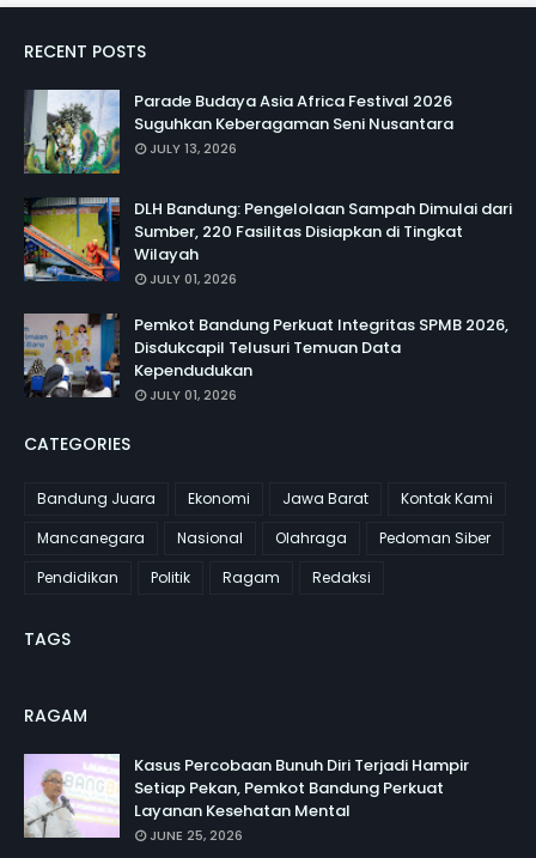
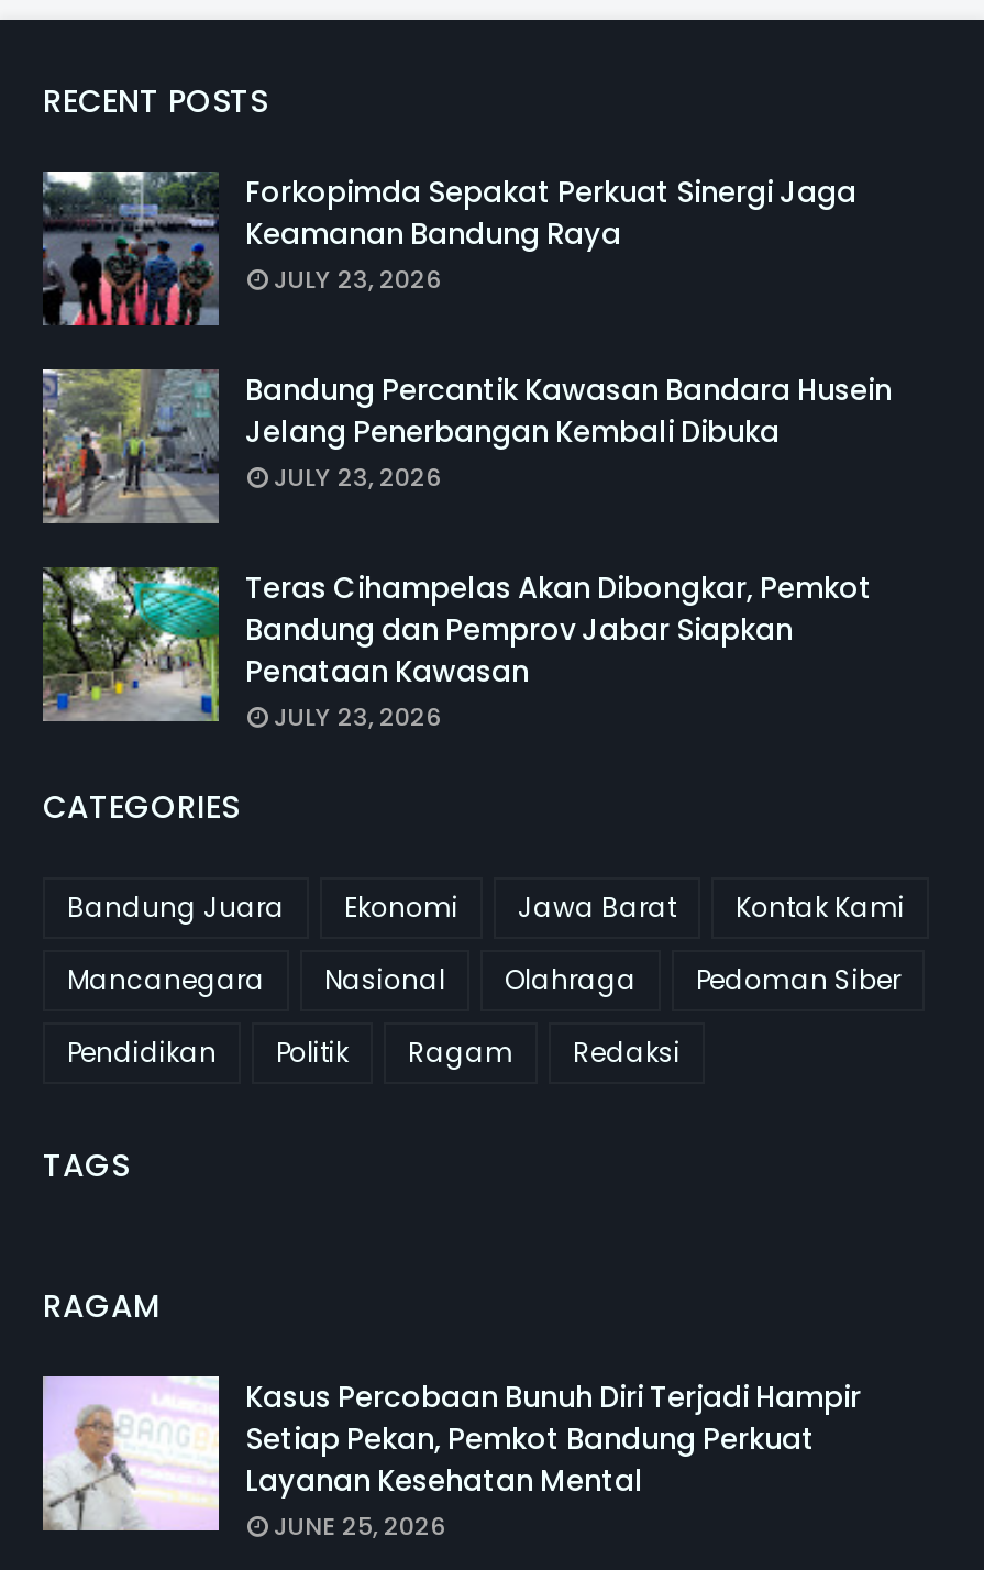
- [image]
- Parade Budaya Asia Africa Festival 2026
- Suguhkan Keberagaman Seni Nusantara
- JULY 13, 2026
+ [image]
+ Forkopimda Sepakat Perkuat Sinergi Jaga
+ Keamanan Bandung Raya
+ JULY 23, 2026

- [image]
- DLH Bandung: Pengelolaan Sampah Dimulai dari
- Sumber, 220 Fasilitas Disiapkan di Tingkat
- Wilayah
- JULY 01, 2026
+ [image]
+ Bandung Percantik Kawasan Bandara Husein
+ Jelang Penerbangan Kembali Dibuka
+ JULY 23, 2026

- [image]
- Pemkot Bandung Perkuat Integritas SPMB 2026,
- Disdukcapil Telusuri Temuan Data
- Kependudukan
- JULY 01, 2026
+ [image]
+ Teras Cihampelas Akan Dibongkar, Pemkot
+ Bandung dan Pemprov Jabar Siapkan
+ Penataan Kawasan
+ JULY 23, 2026
